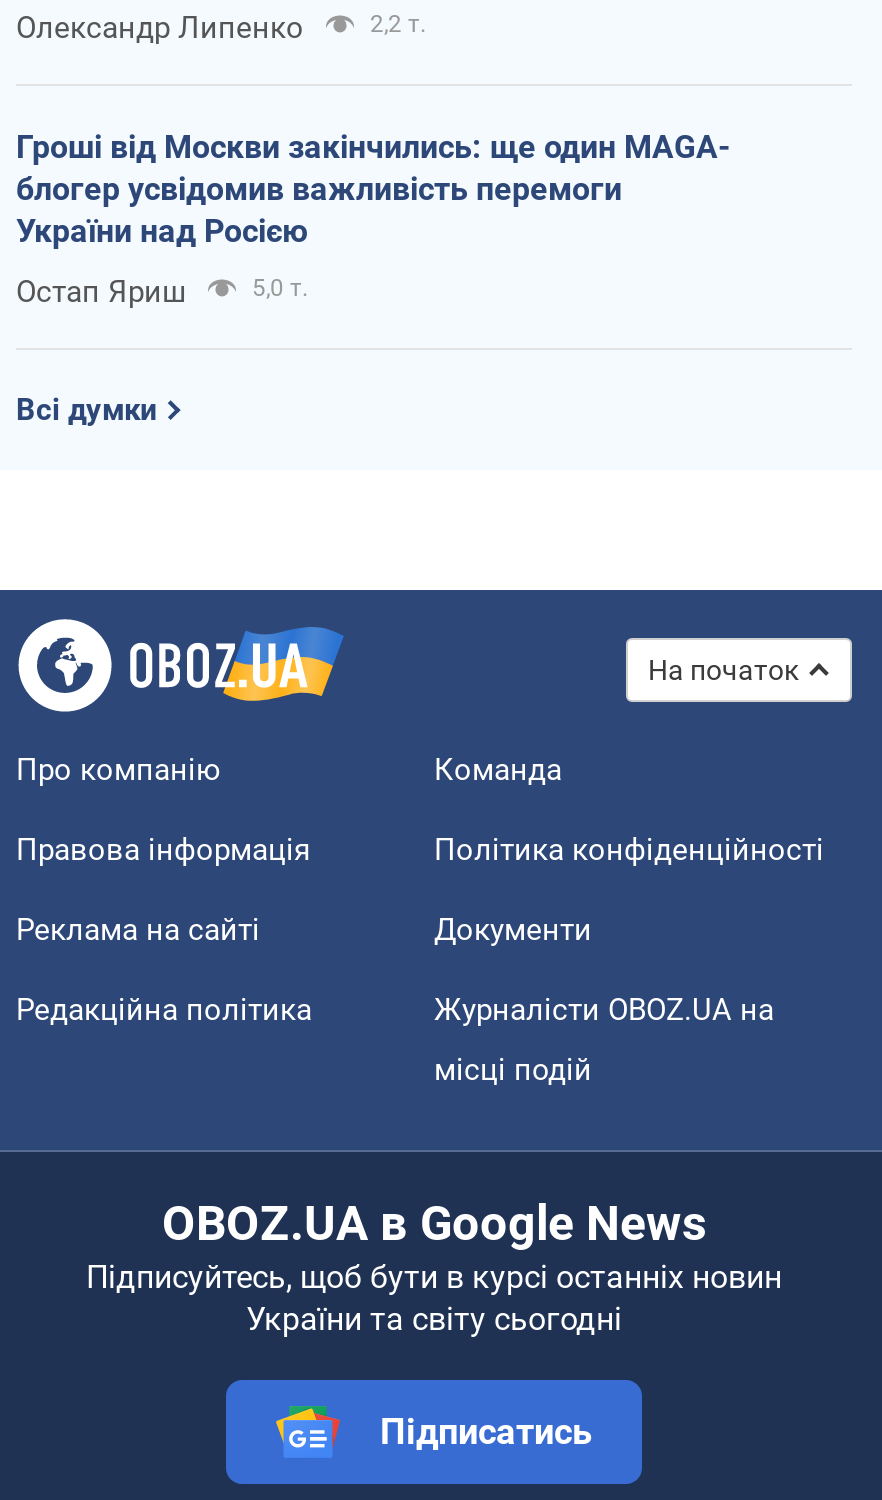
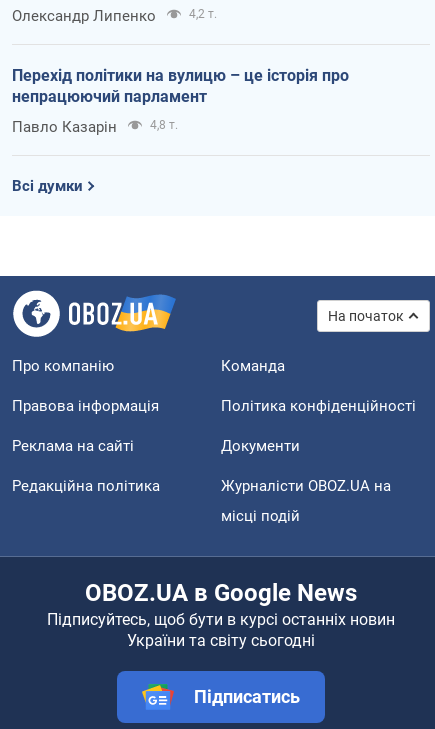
- 2,2 т.
+ 4,2 т.

- Гроші від Москви закінчились: ще один MAGA-
- блогер усвідомив важливість перемоги
- України над Росією
+ Перехід політики на вулицю – це історія про
+ непрацюючий парламент

- Остап Яриш
- 5,0 т.
+ Павло Казарін
+ 4,8 т.
